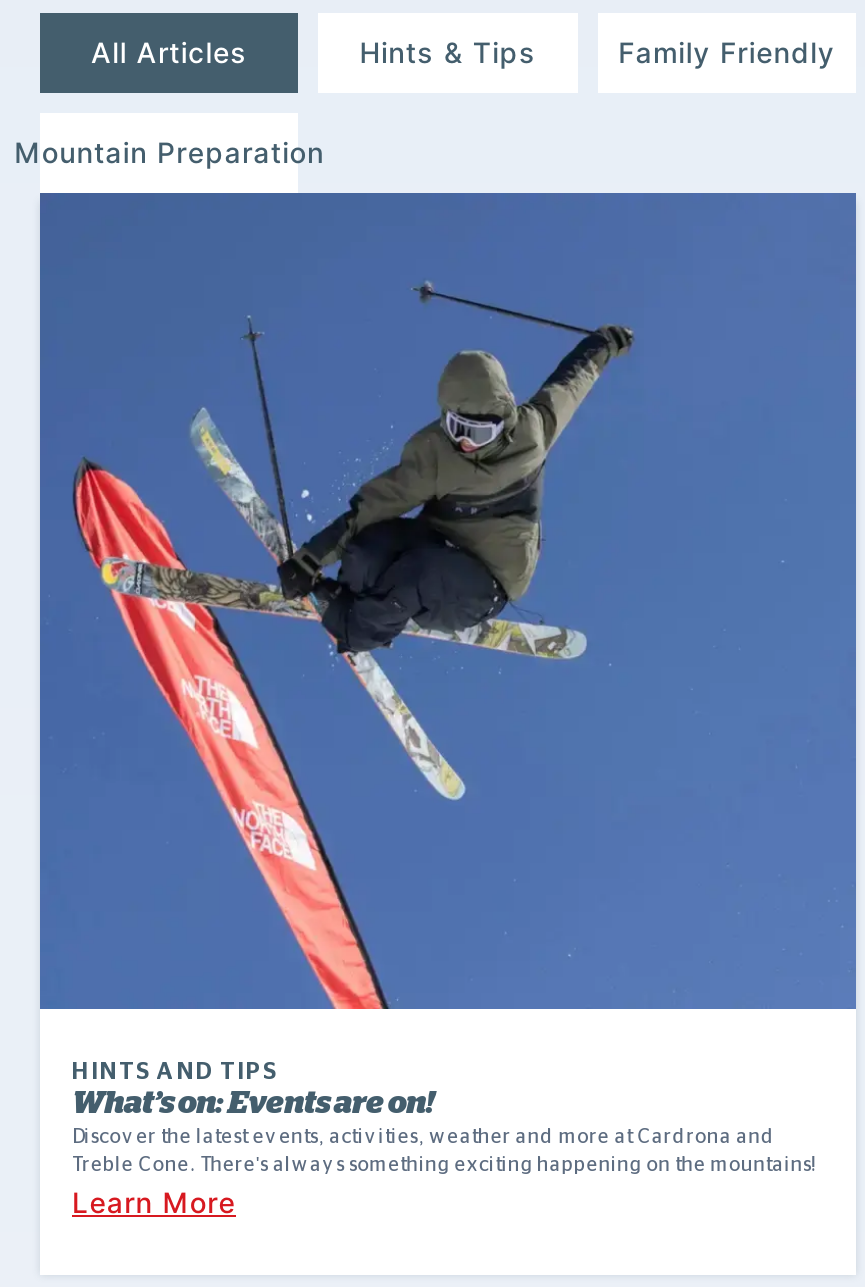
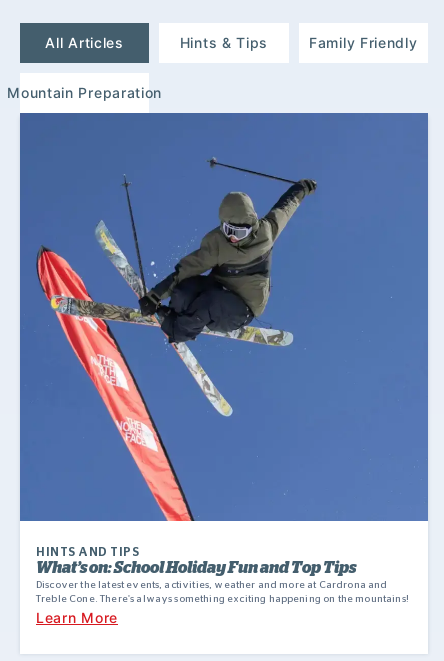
- What’s on: Events are on!
+ What’s on: School Holiday Fun and Top Tips
